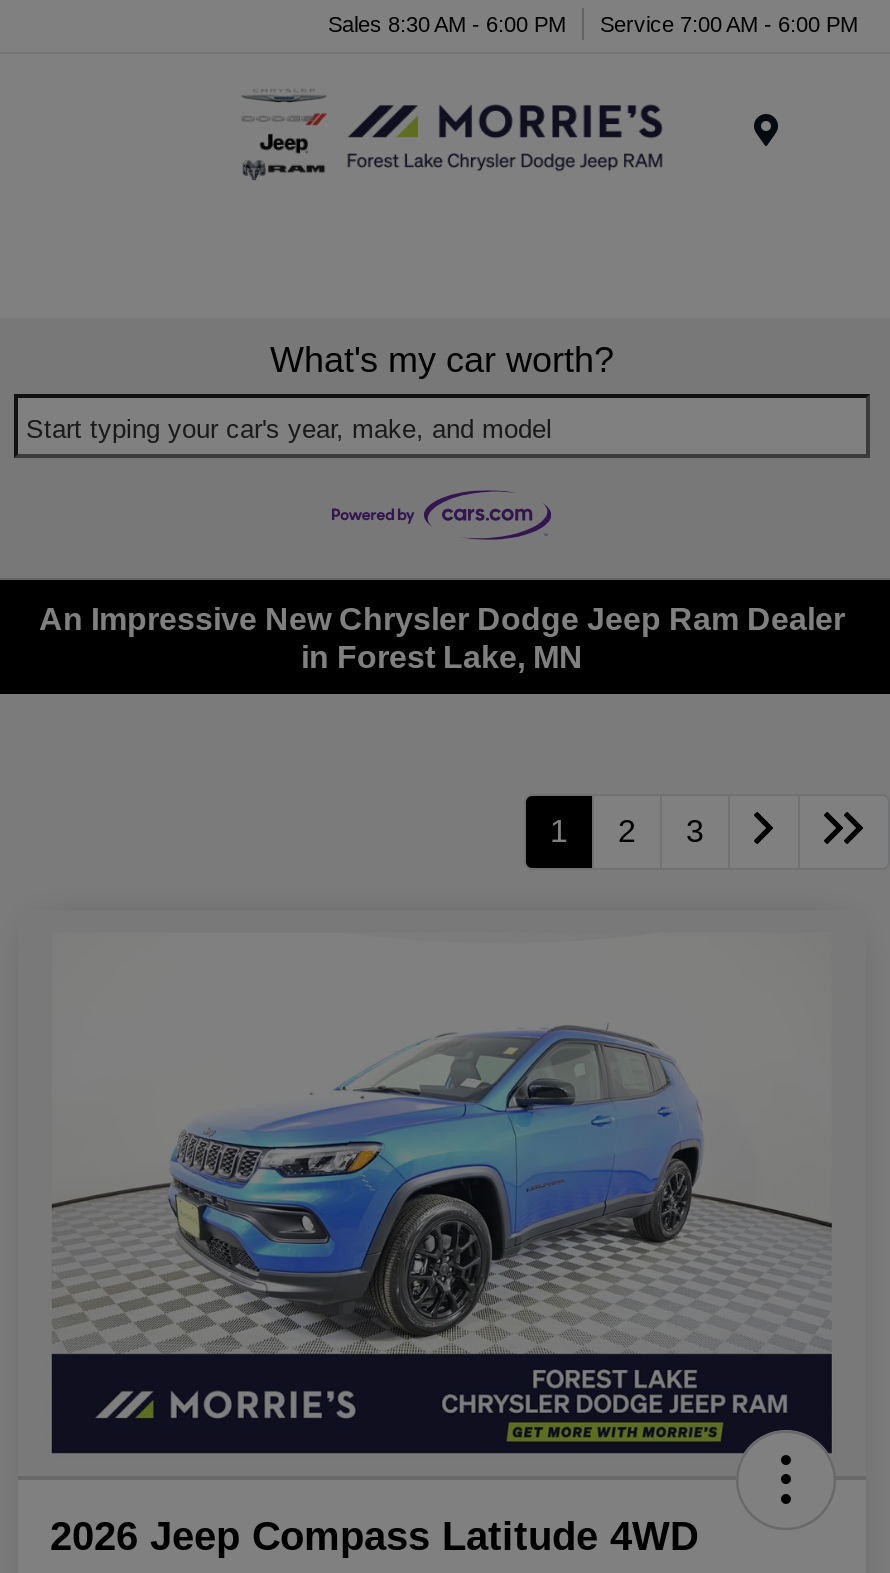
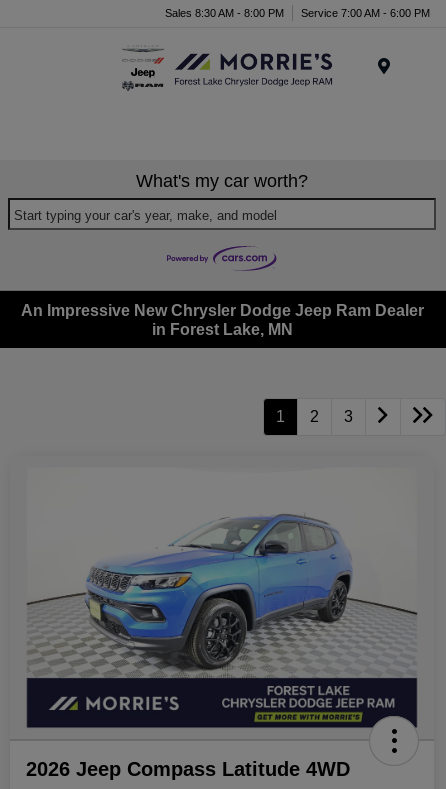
- Sales 8:30 AM - 6:00 PM Service 7:00 AM - 6:00 PM
+ Sales 8:30 AM - 8:00 PM Service 7:00 AM - 6:00 PM
